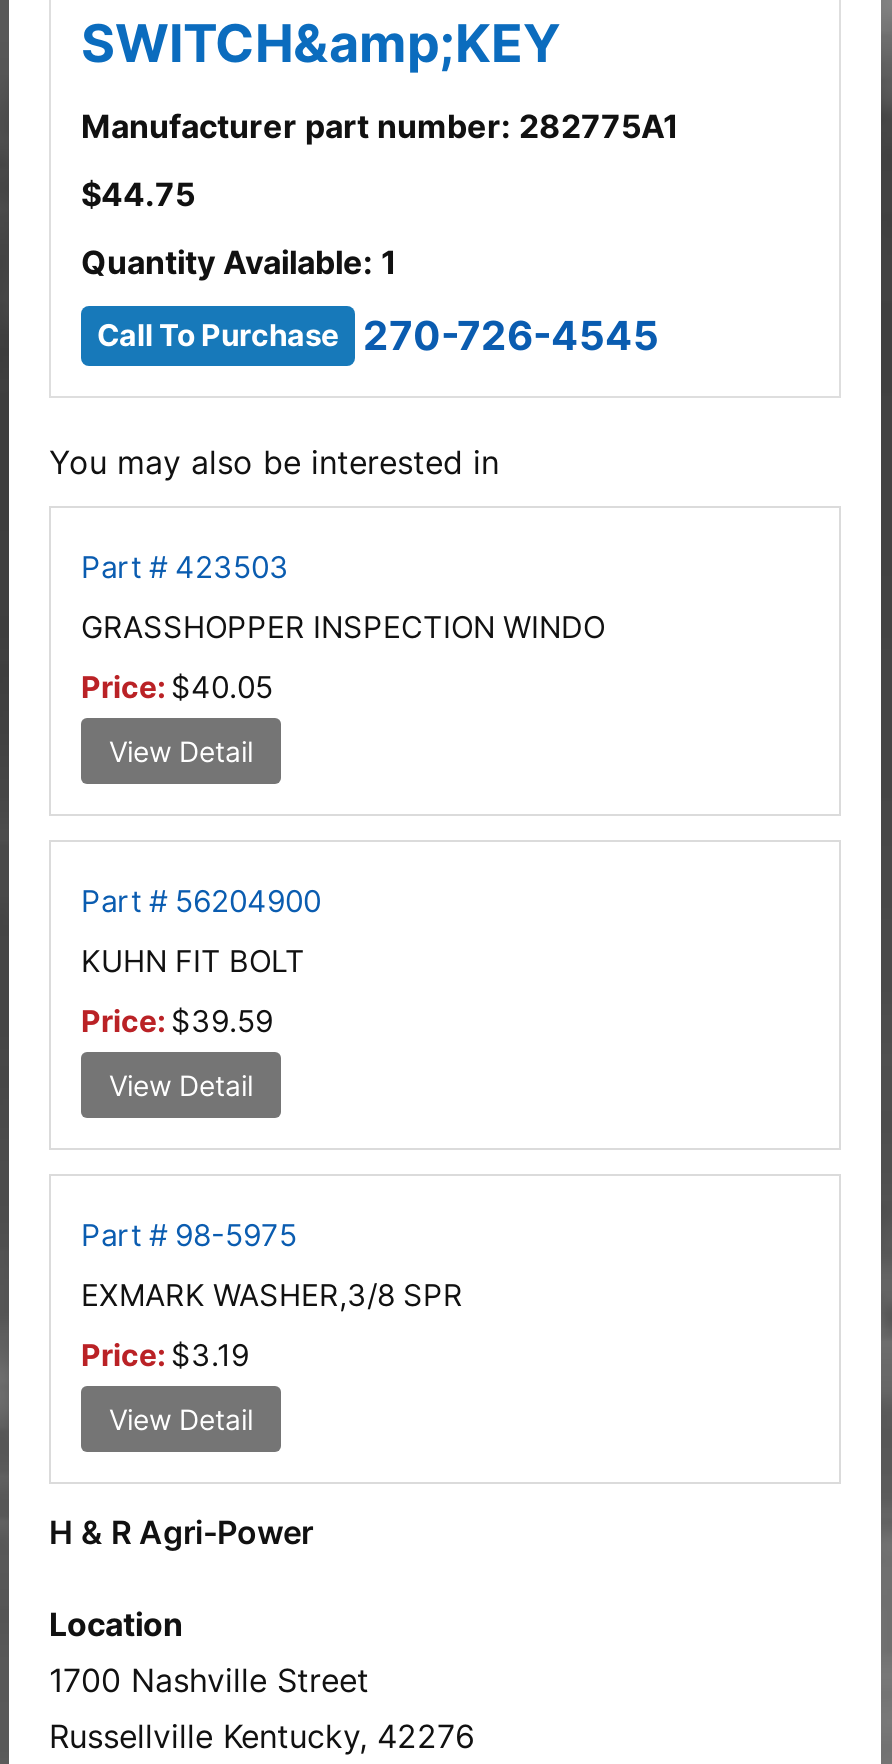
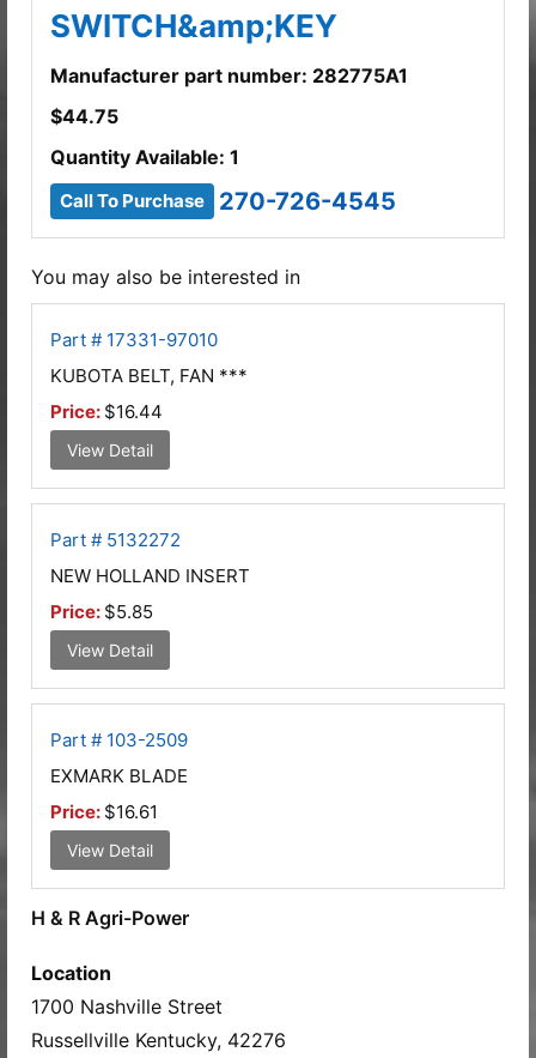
- Part # 423503
+ Part # 17331-97010

- GRASSHOPPER INSPECTION WINDO
+ KUBOTA BELT, FAN ***

- Price: $40.05
+ Price: $16.44

- Part # 56204900
+ Part # 5132272

- KUHN FIT BOLT
+ NEW HOLLAND INSERT

- Price: $39.59
+ Price: $5.85

- Part # 98-5975
+ Part # 103-2509

- EXMARK WASHER,3/8 SPR
+ EXMARK BLADE

- Price: $3.19
+ Price: $16.61
